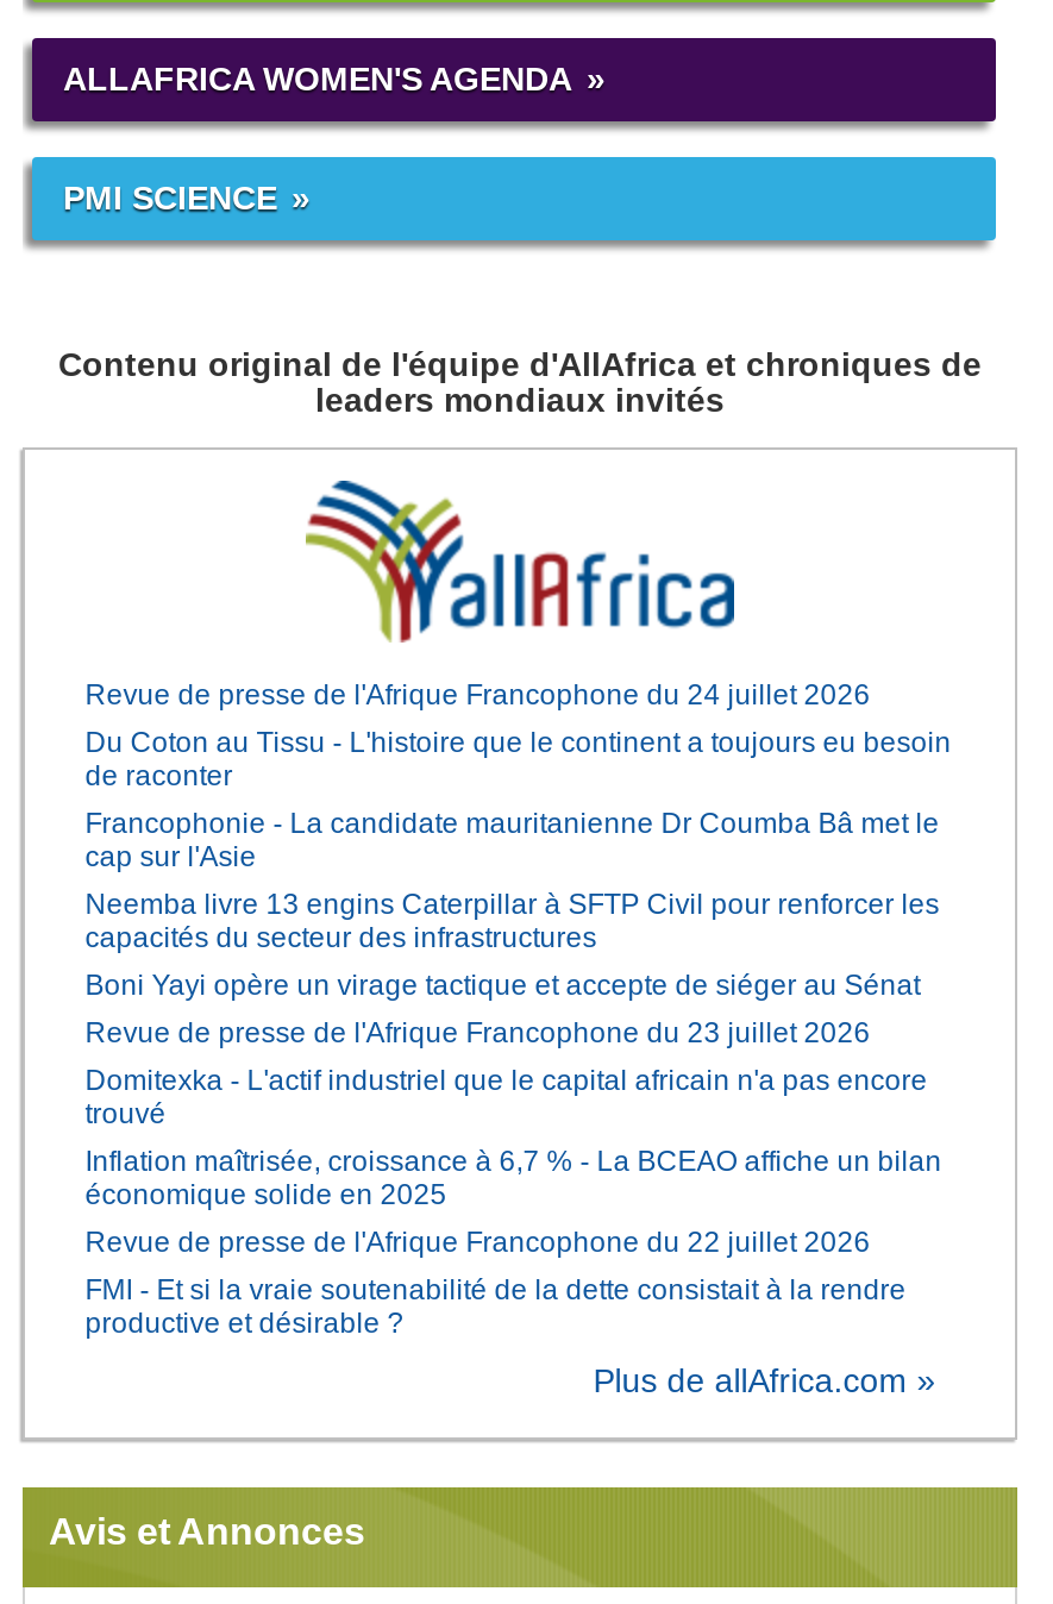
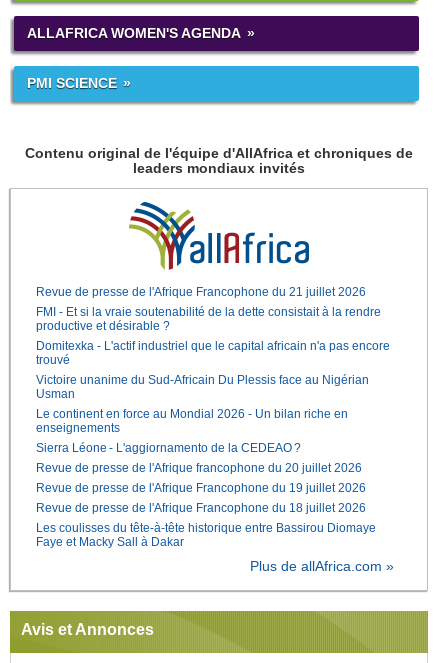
- Revue de presse de l'Afrique Francophone du 24 juillet 2026
- Du Coton au Tissu - L'histoire que le continent a toujours eu besoin
- de raconter
- Francophonie - La candidate mauritanienne Dr Coumba Bâ met le
- cap sur l'Asie
- Neemba livre 13 engins Caterpillar à SFTP Civil pour renforcer les
- capacités du secteur des infrastructures
- Boni Yayi opère un virage tactique et accepte de siéger au Sénat
- Revue de presse de l'Afrique Francophone du 23 juillet 2026
- Inflation maîtrisée, croissance à 6,7 % - La BCEAO affiche un bilan
- économique solide en 2025
- Revue de presse de l'Afrique Francophone du 22 juillet 2026
+ Revue de presse de l'Afrique Francophone du 21 juillet 2026

moved down: Domitexka - L'actif industriel que le capital africain n'a pas encore | trouvé

moved up: FMI - Et si la vraie soutenabilité de la dette consistait à la rendre | productive et désirable ?

+ Victoire unanime du Sud-Africain Du Plessis face au Nigérian
+ Usman
+ Le continent en force au Mondial 2026 - Un bilan riche en
+ enseignements
+ Sierra Léone - L'aggiornamento de la CEDEAO ?
+ Revue de presse de l'Afrique francophone du 20 juillet 2026
+ Revue de presse de l'Afrique Francophone du 19 juillet 2026
+ Revue de presse de l'Afrique Francophone du 18 juillet 2026
+ Les coulisses du tête-à-tête historique entre Bassirou Diomaye
+ Faye et Macky Sall à Dakar
